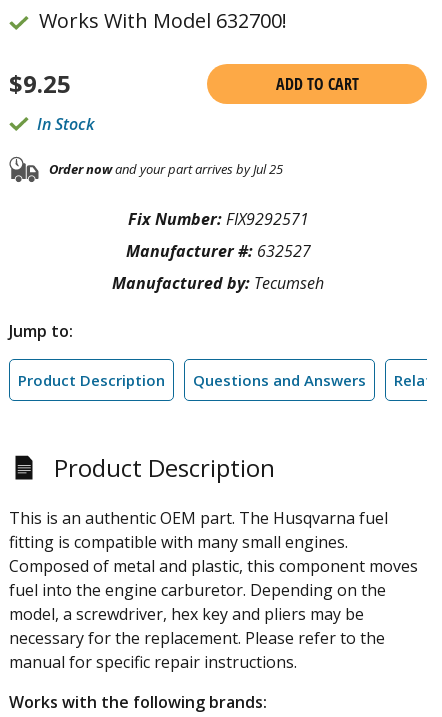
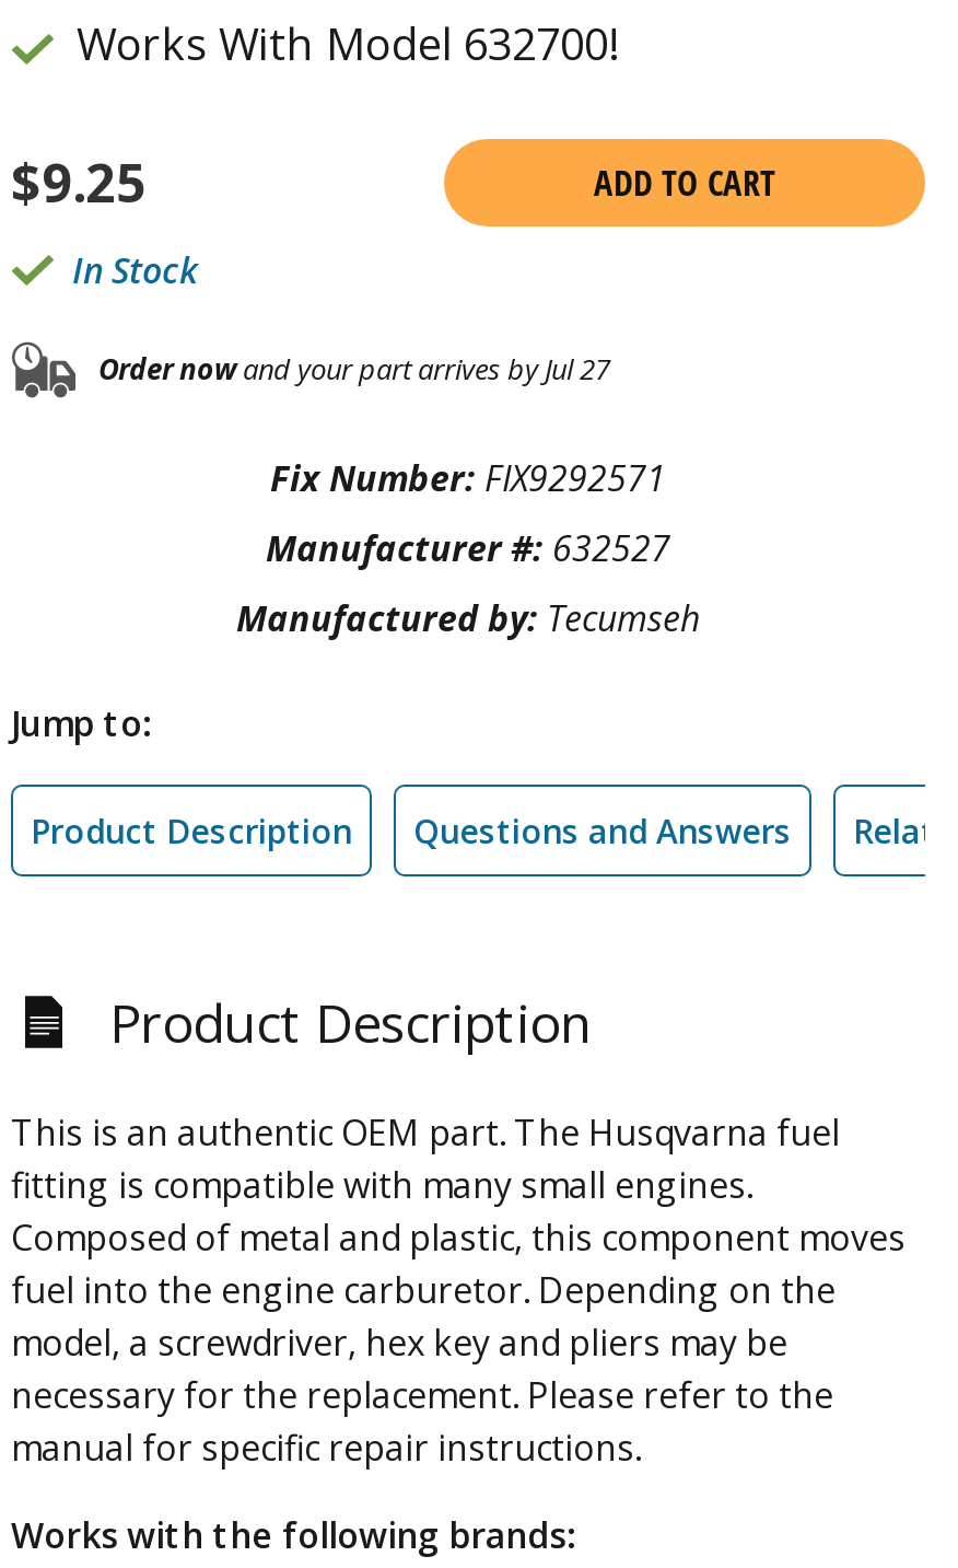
- Order nowand your part arrives by Jul 25
+ Order nowand your part arrives by Jul 27
